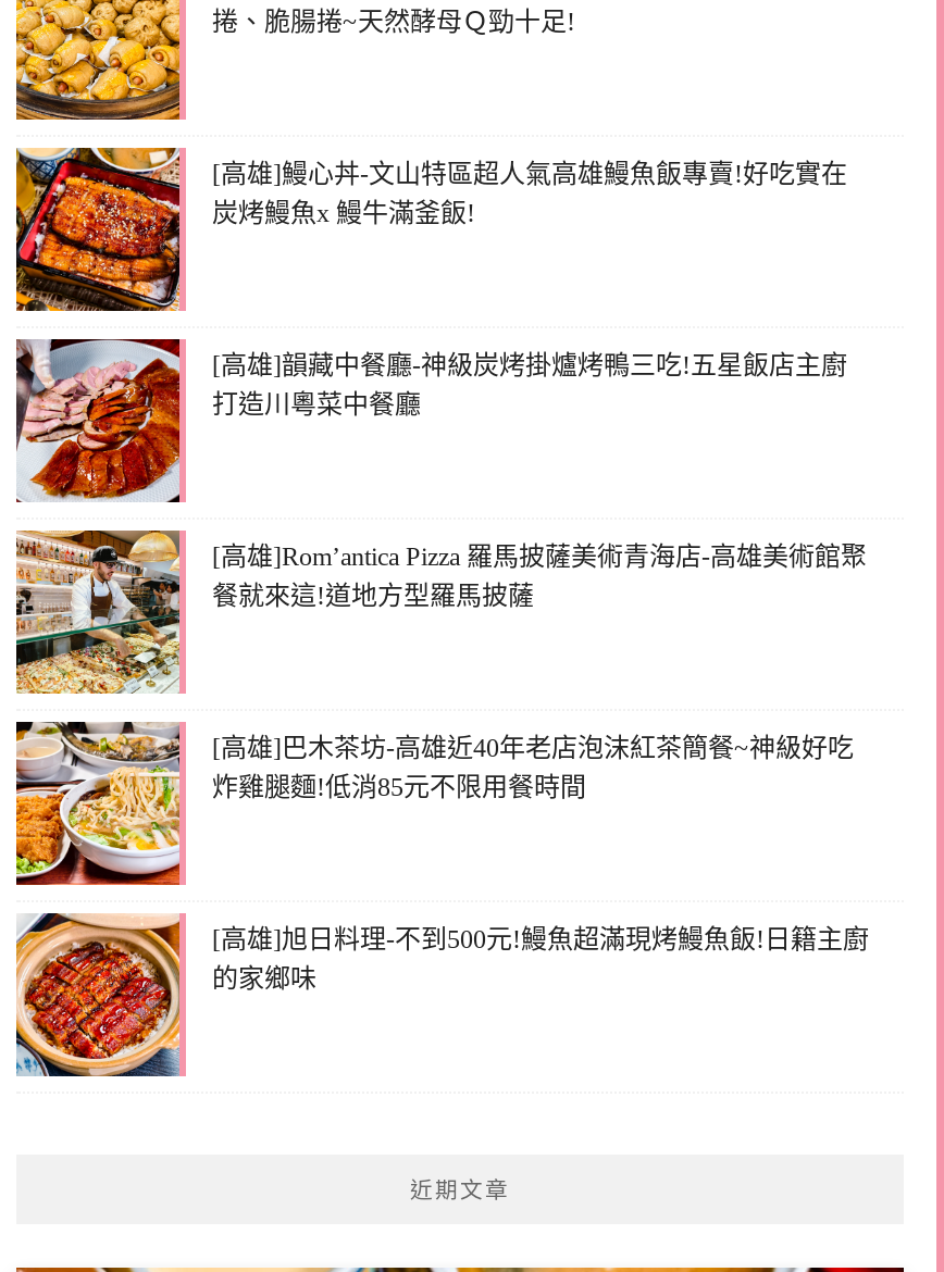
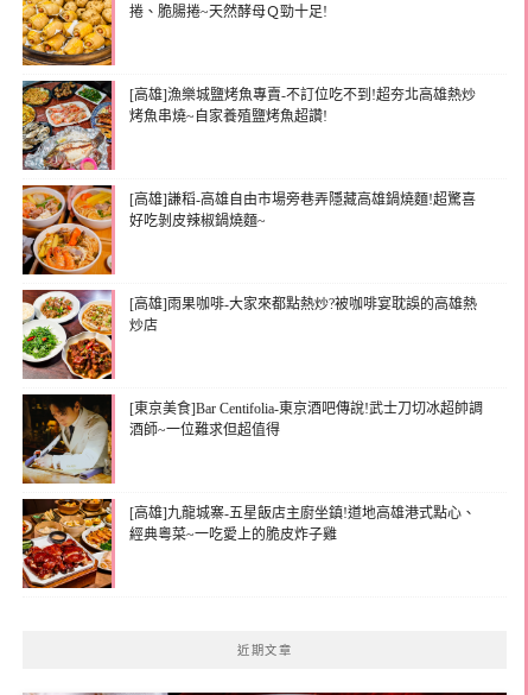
- [image]
- [高雄]鰻心丼-文山特區超人氣高雄鰻魚飯專賣!好吃實在
- 炭烤鰻魚x 鰻牛滿釜飯!
+ [image]
+ [高雄]漁樂城鹽烤魚專賣-不訂位吃不到!超夯北高雄熱炒
+ 烤魚串燒~自家養殖鹽烤魚超讚!

- [image]
- [高雄]韻藏中餐廳-神級炭烤掛爐烤鴨三吃!五星飯店主廚
- 打造川粵菜中餐廳
+ [image]
+ [高雄]謙稻-高雄自由市場旁巷弄隱藏高雄鍋燒麵!超驚喜
+ 好吃剝皮辣椒鍋燒麵~

- [image]
- [高雄]Rom’antica Pizza 羅馬披薩美術青海店-高雄美術館聚
- 餐就來這!道地方型羅馬披薩
+ [image]
+ [高雄]雨果咖啡-大家來都點熱炒?被咖啡宴耽誤的高雄熱
+ 炒店

- [image]
- [高雄]巴木茶坊-高雄近40年老店泡沫紅茶簡餐~神級好吃
- 炸雞腿麵!低消85元不限用餐時間
+ [image]
+ [東京美食]Bar Centifolia-東京酒吧傳說!武士刀切冰超帥調
+ 酒師~一位難求但超值得

- [image]
- [高雄]旭日料理-不到500元!鰻魚超滿現烤鰻魚飯!日籍主廚
- 的家鄉味
+ [image]
+ [高雄]九龍城寨-五星飯店主廚坐鎮!道地高雄港式點心、
+ 經典粵菜~一吃愛上的脆皮炸子雞
